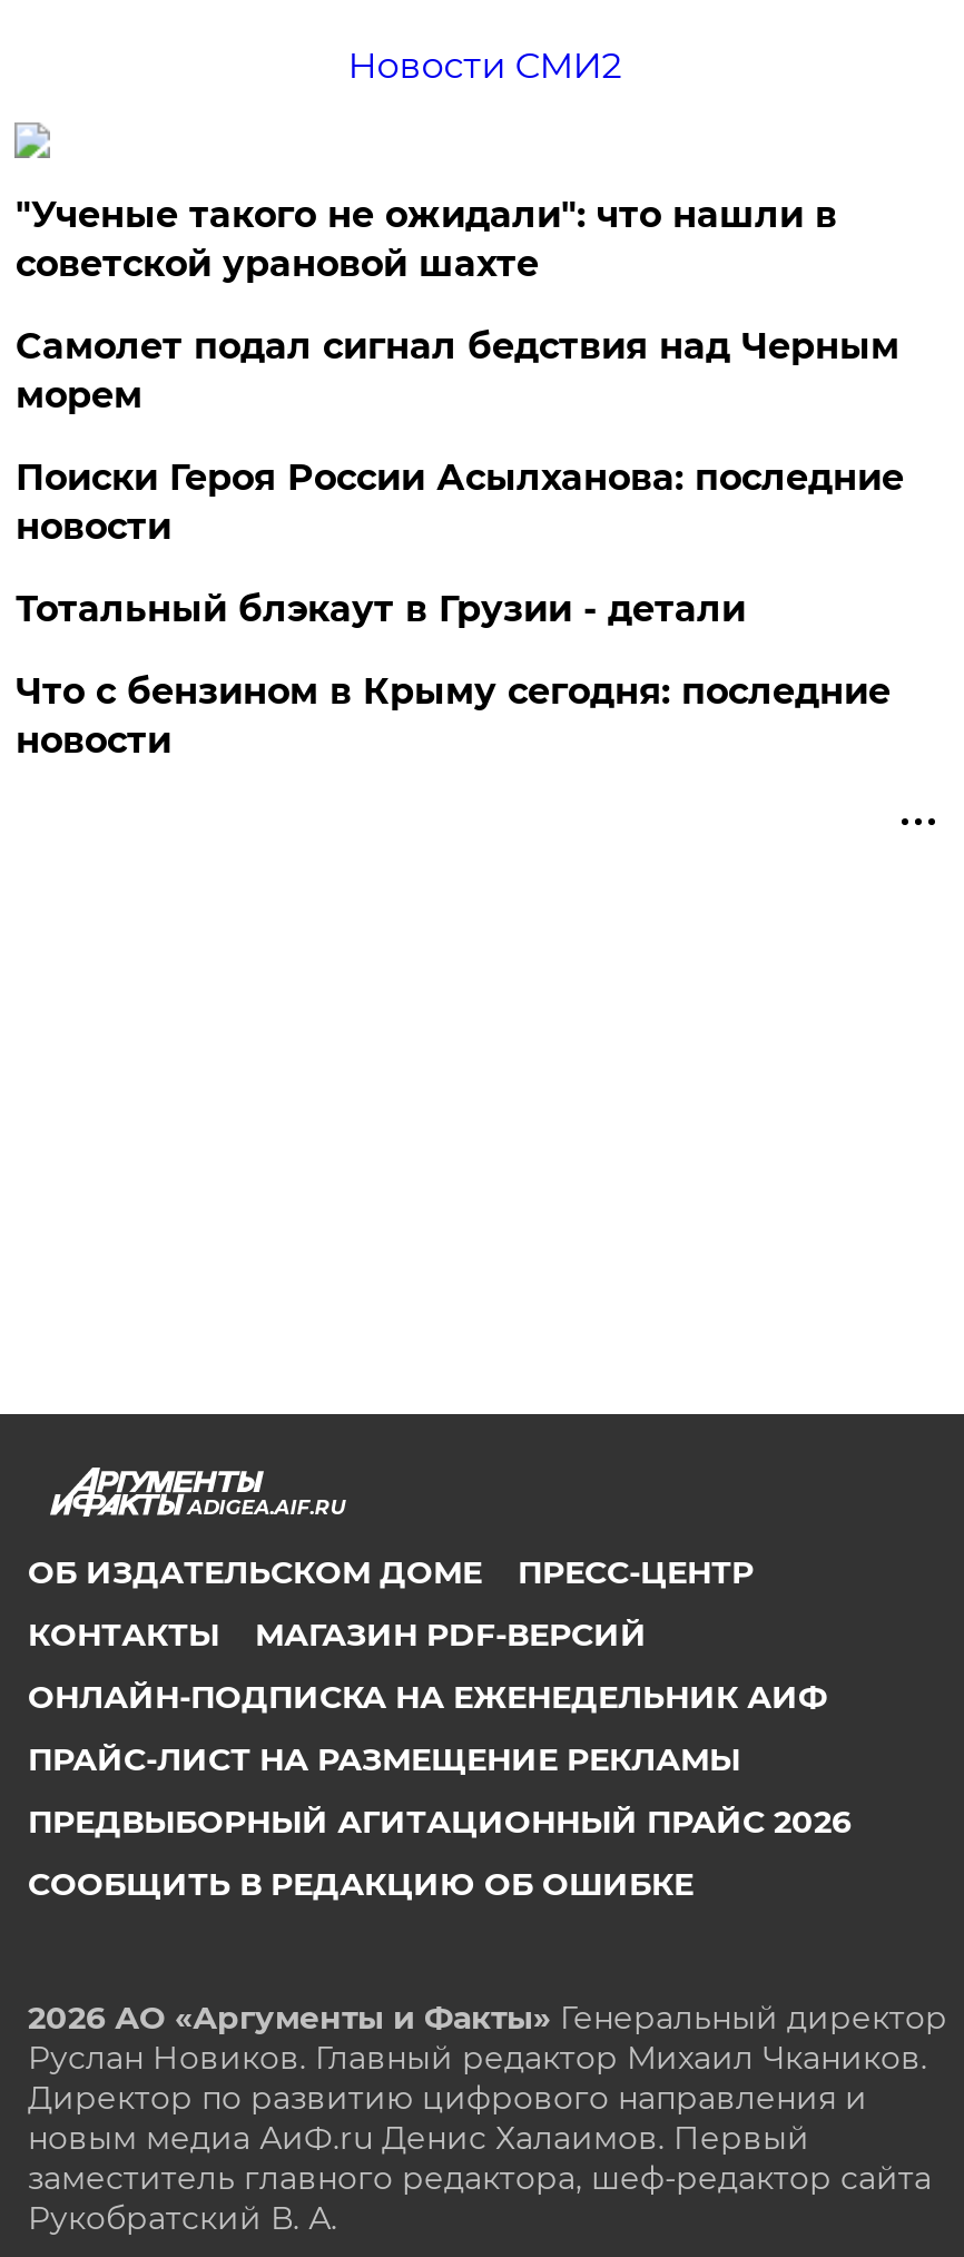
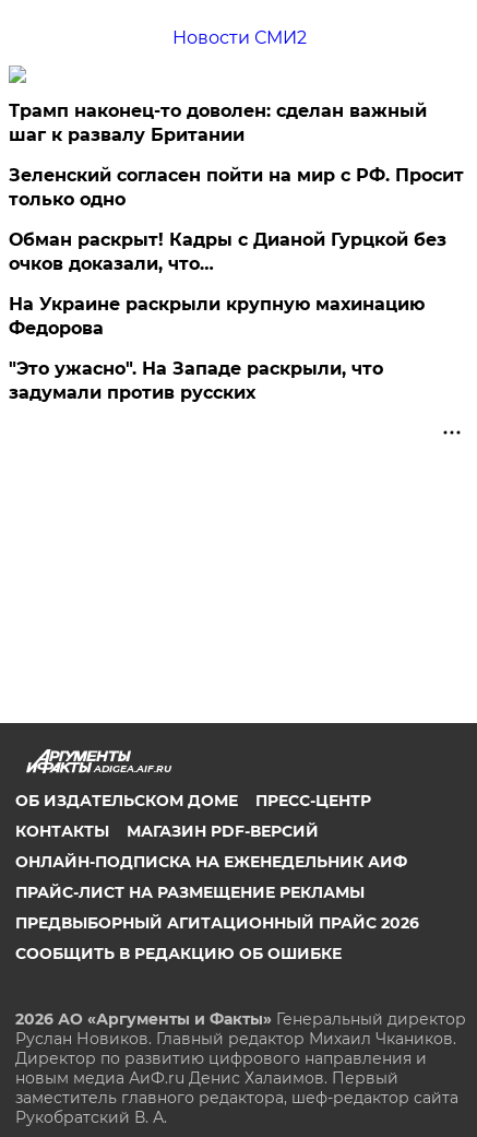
- "Ученые такого не ожидали": что нашли в
- советской урановой шахте
+ Трамп наконец-то доволен: сделан важный
+ шаг к развалу Британии

- Самолет подал сигнал бедствия над Черным
- морем
+ Зеленский согласен пойти на мир с РФ. Просит
+ только одно

- Поиски Героя России Асылханова: последние
- новости
+ Обман раскрыт! Кадры с Дианой Гурцкой без
+ очков доказали, что…

- Тотальный блэкаут в Грузии - детали
+ На Украине раскрыли крупную махинацию
+ Федорова

- Что с бензином в Крыму сегодня: последние
- новости
+ "Это ужасно". На Западе раскрыли, что
+ задумали против русских
